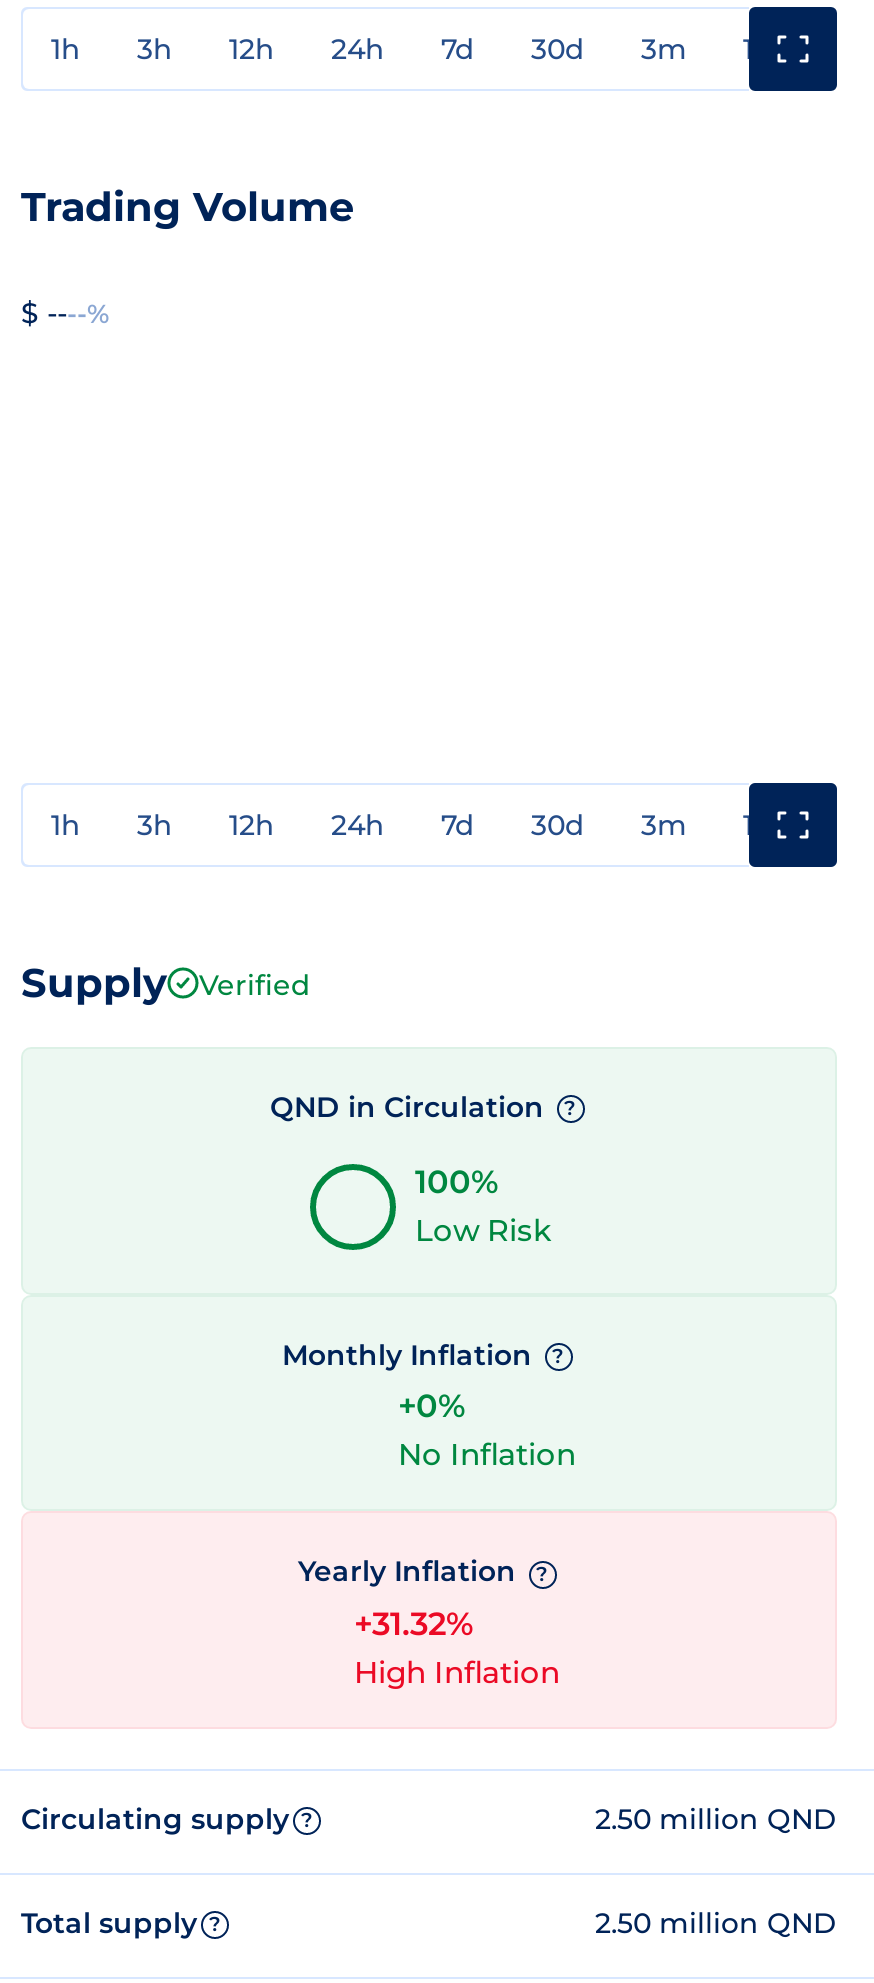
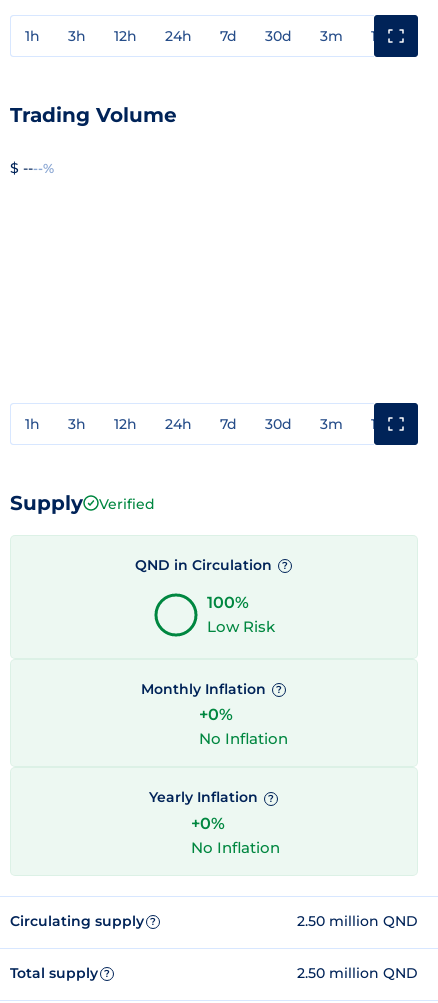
- +31.32%
+ +0%

- High Inflation
+ No Inflation
